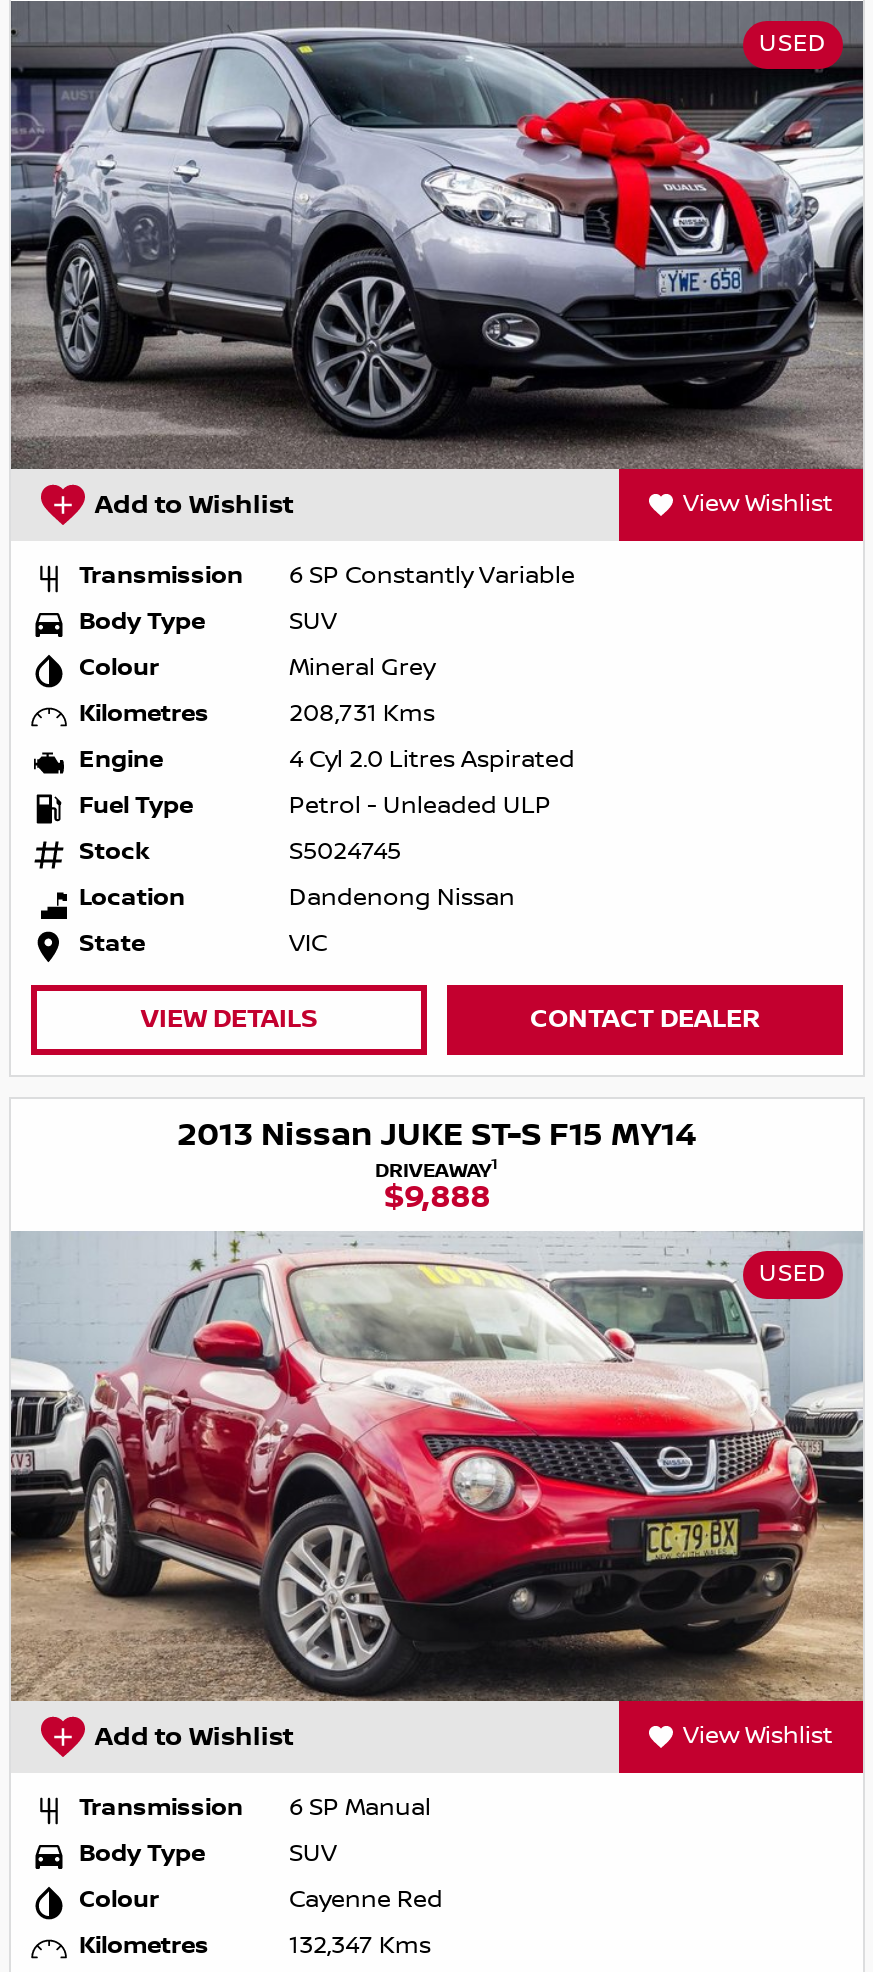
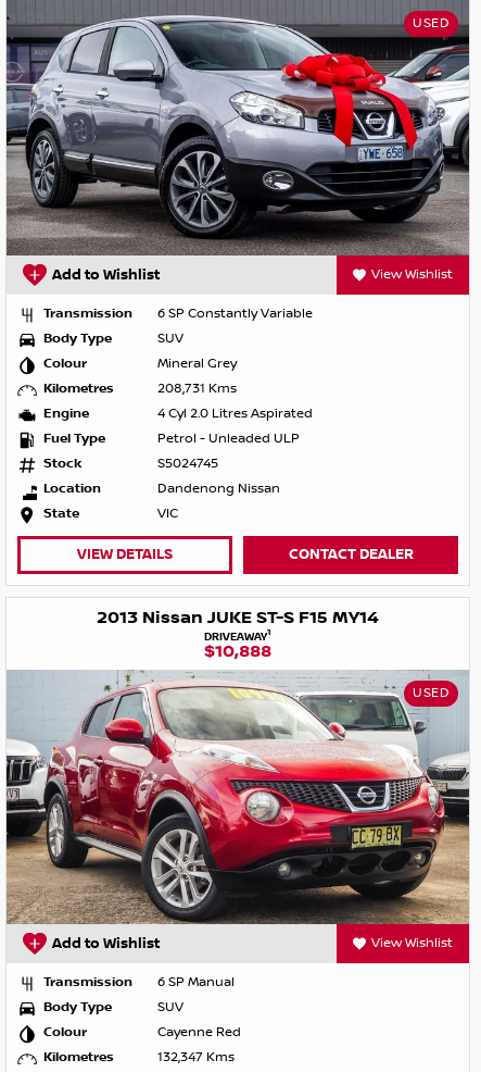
- $9,888
+ $10,888
